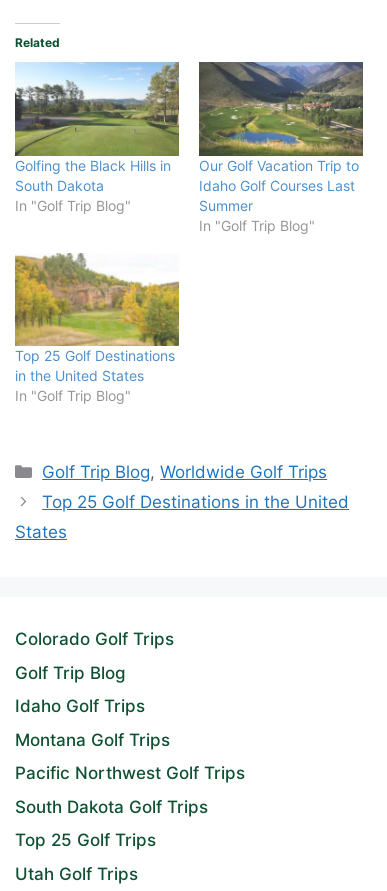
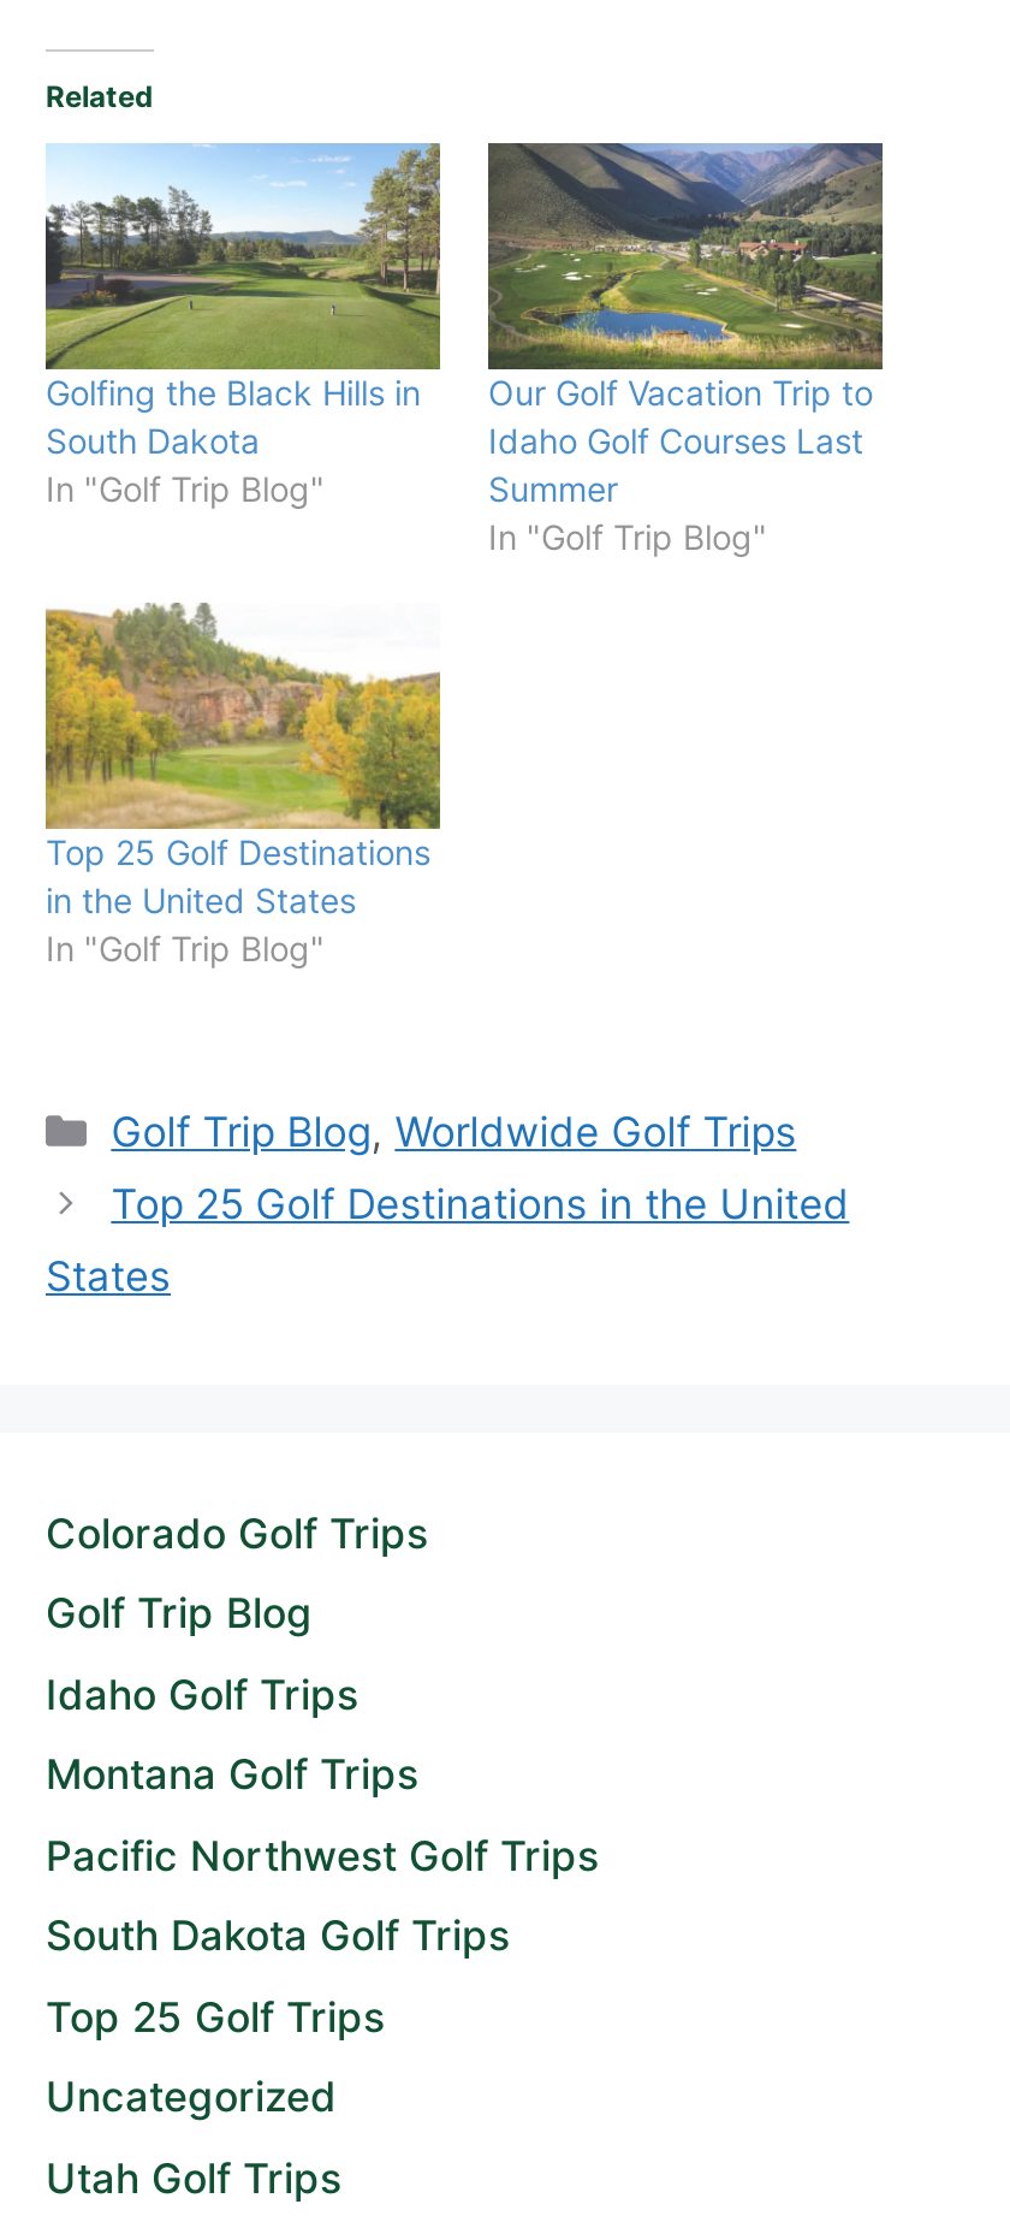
+ Uncategorized
